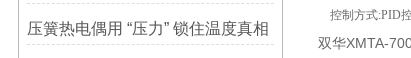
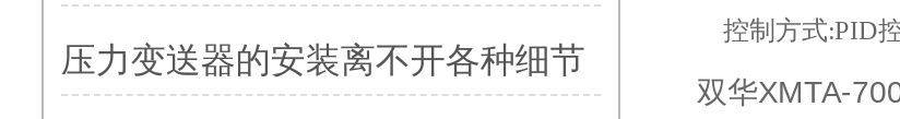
- 压簧热电偶用 “压力” 锁住温度真相
+ 压力变送器的安装离不开各种细节
